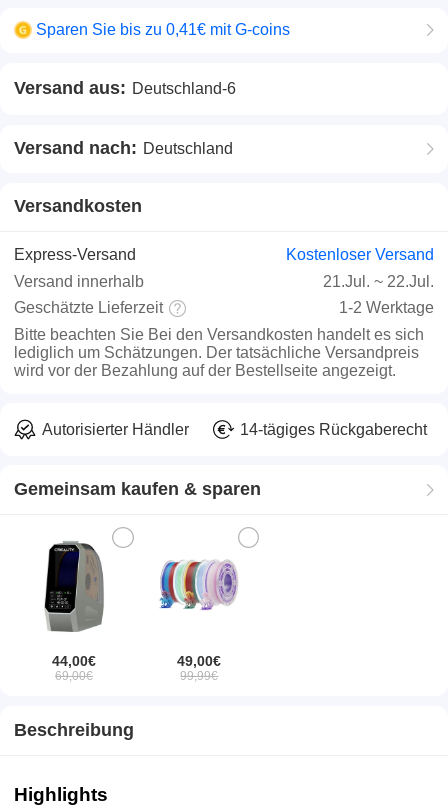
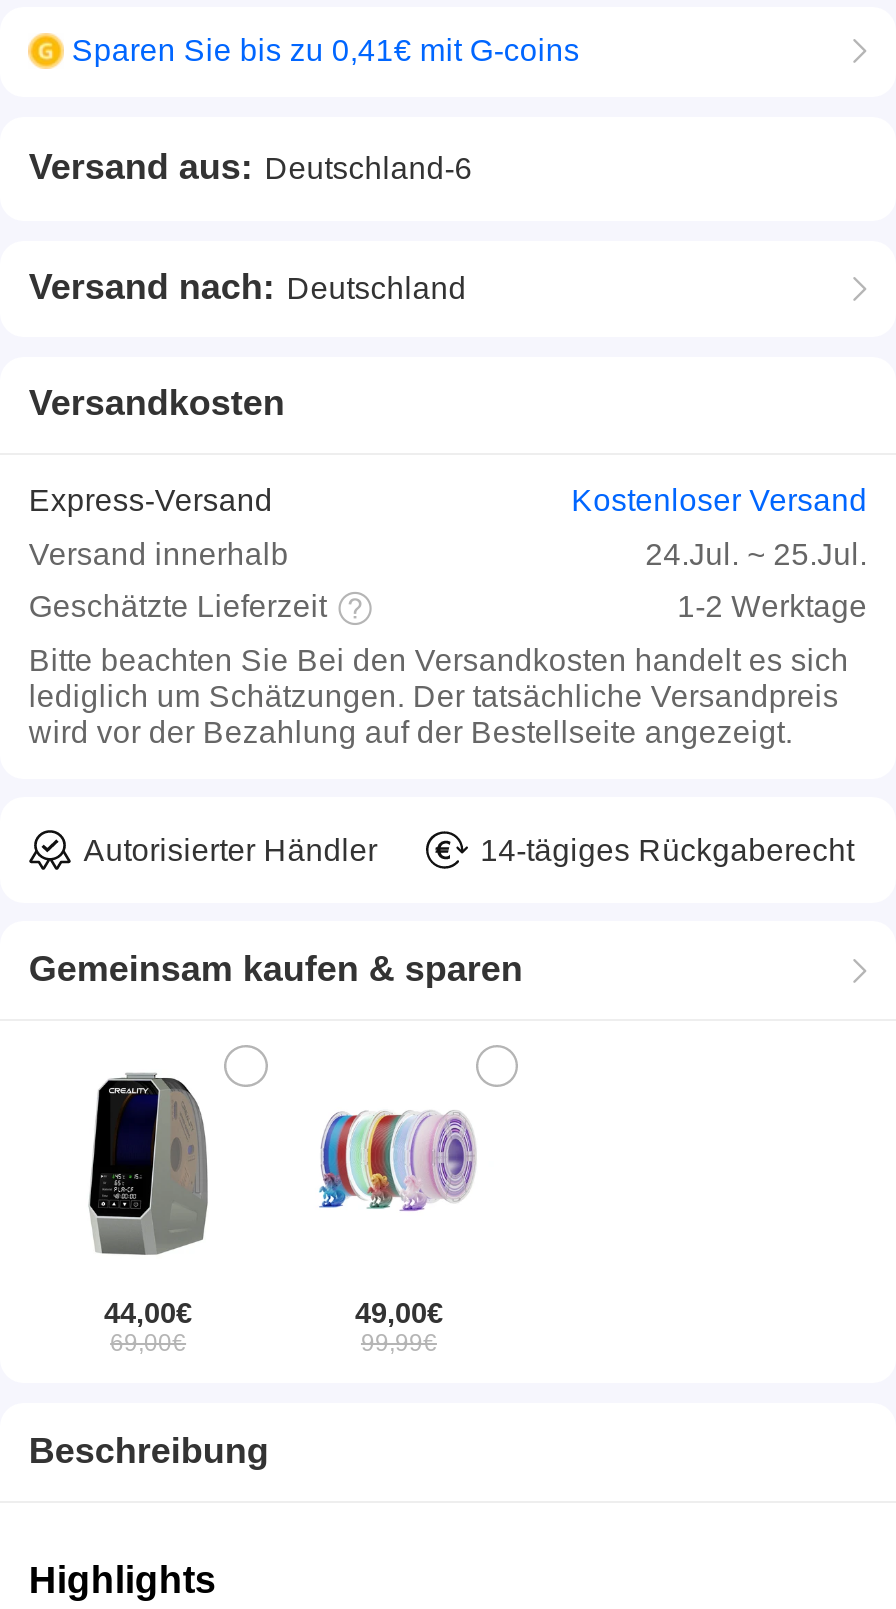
- 21.Jul. ~ 22.Jul.
+ 24.Jul. ~ 25.Jul.
